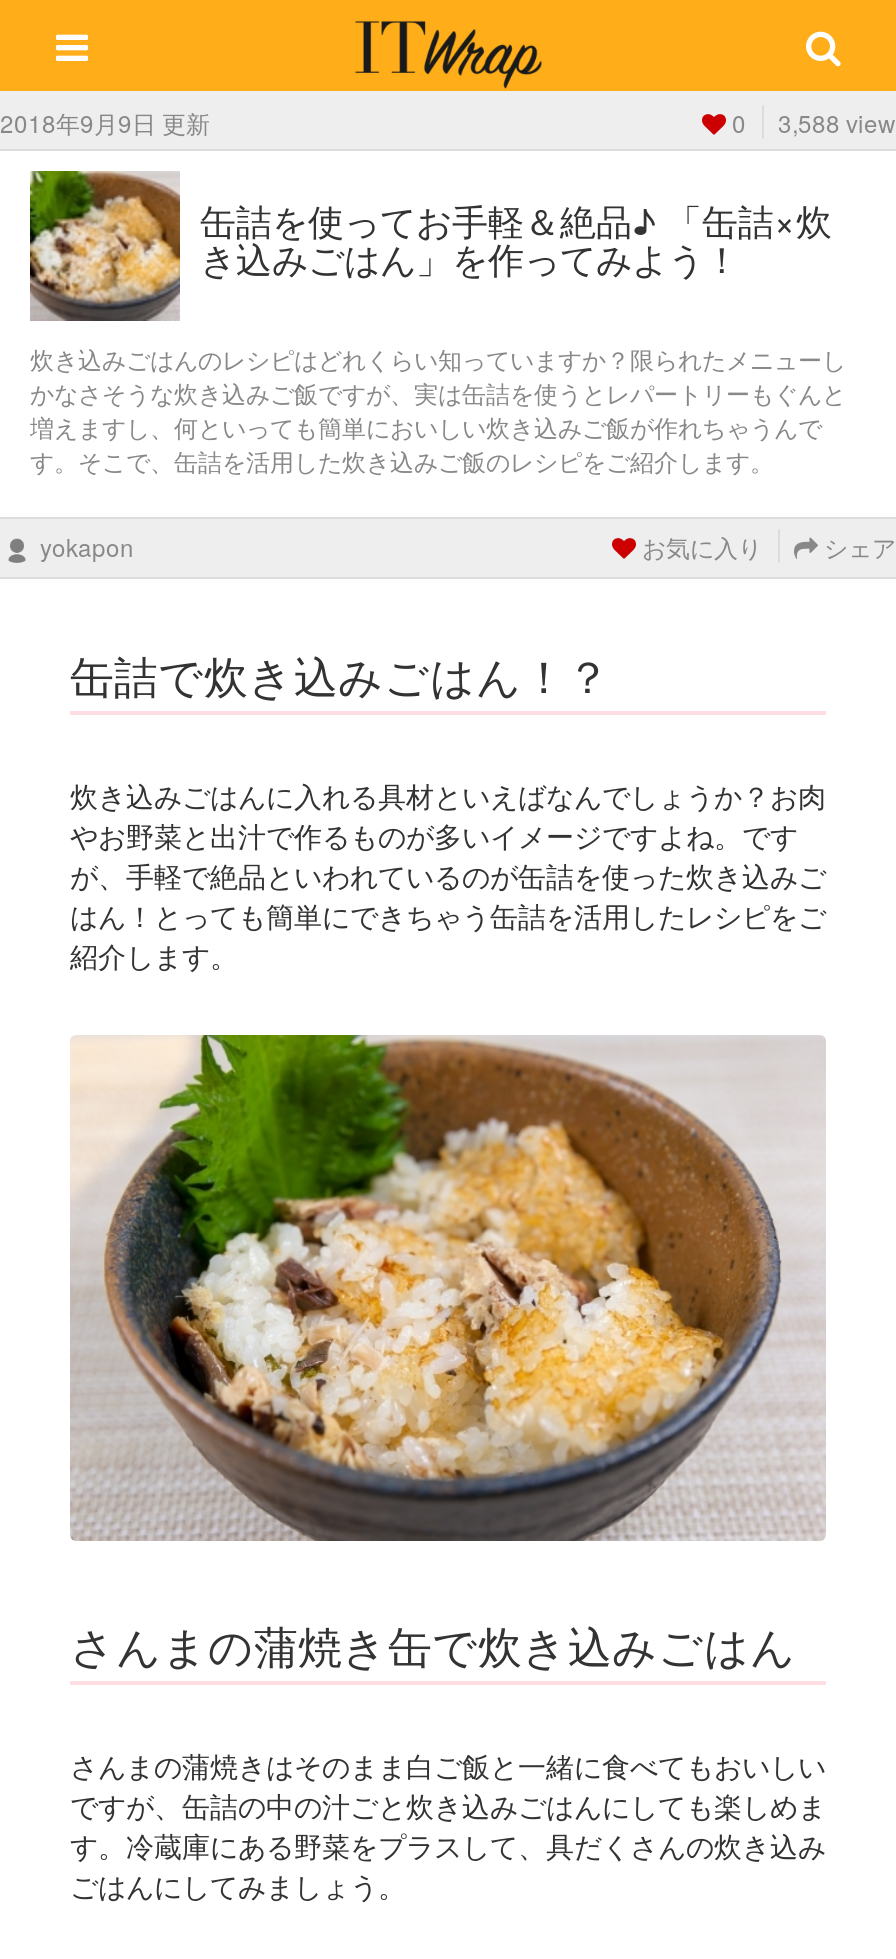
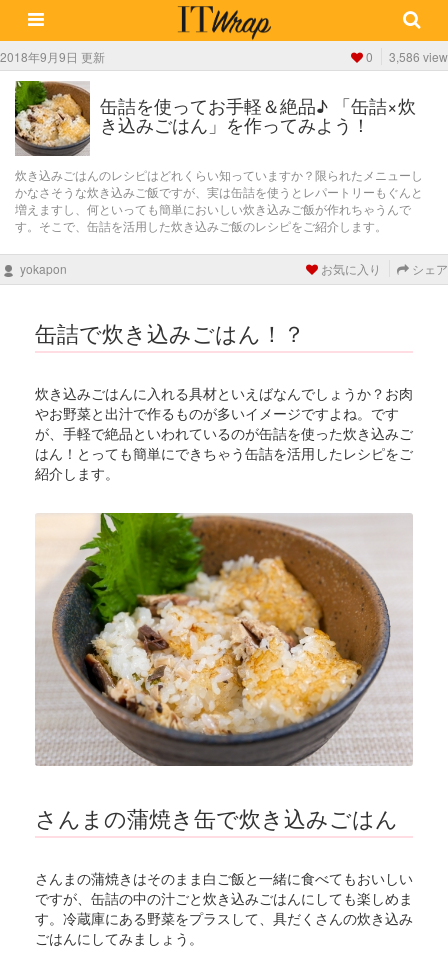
- 0 3,588 view
+ 0 3,586 view
